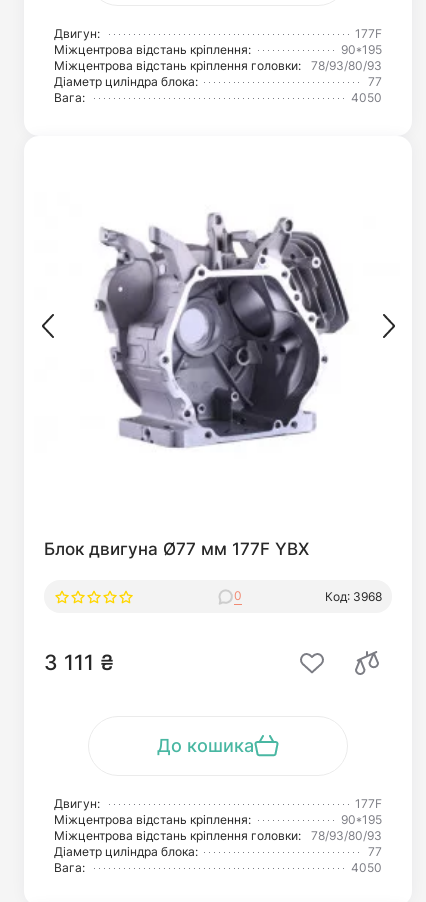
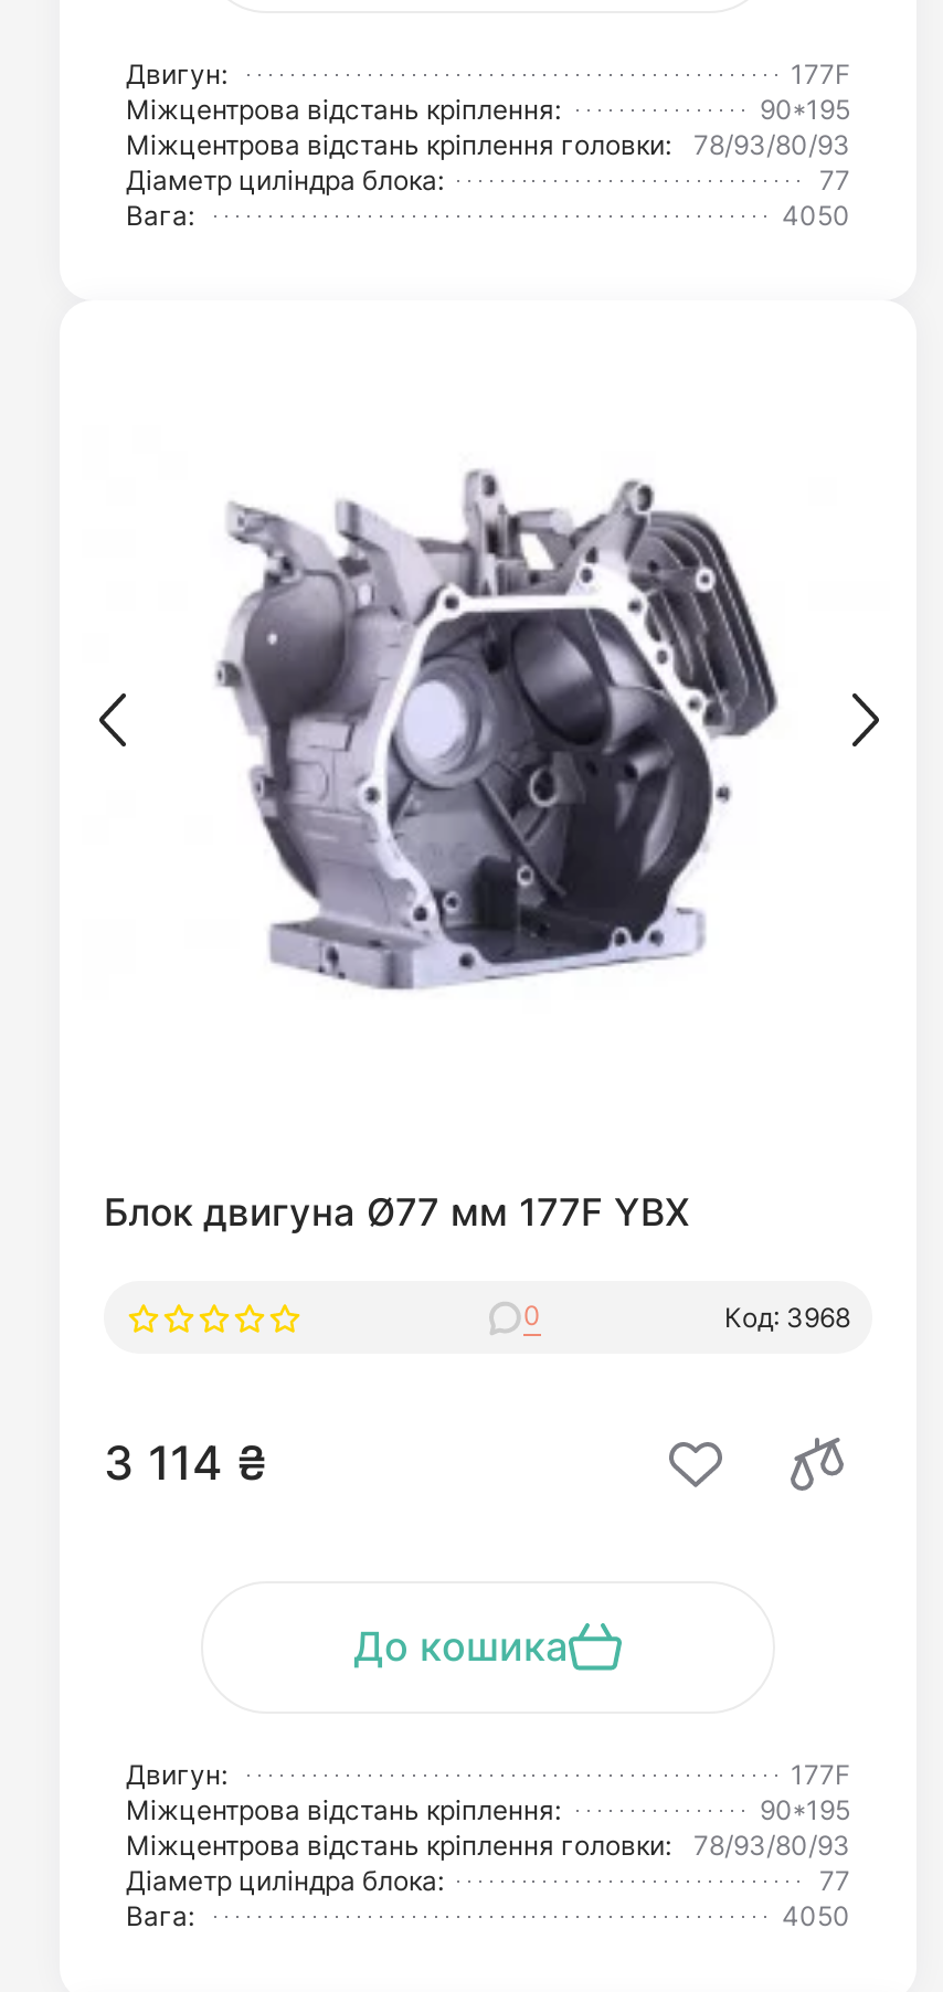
- 3 111 ₴
+ 3 114 ₴
